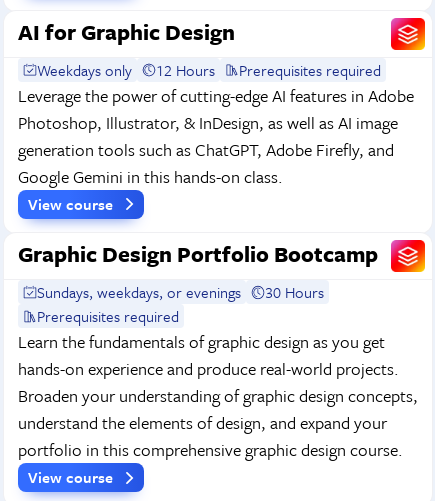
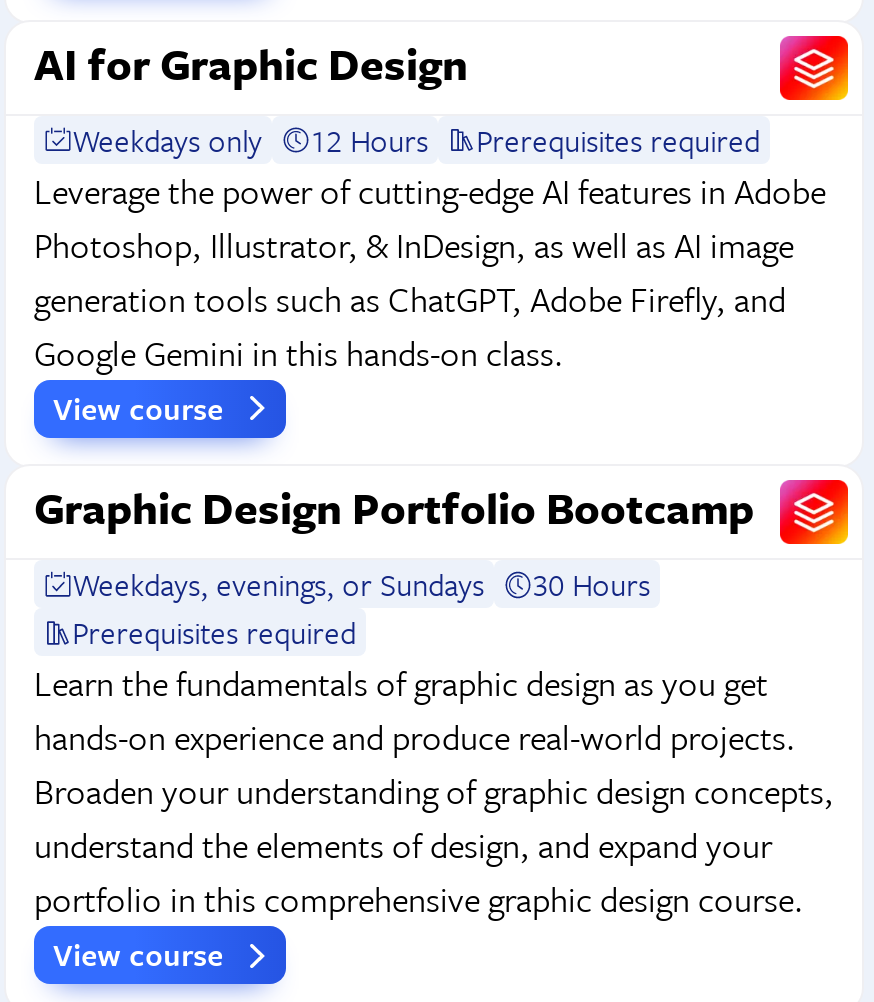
- Sundays, weekdays, or evenings
+ Weekdays, evenings, or Sundays
